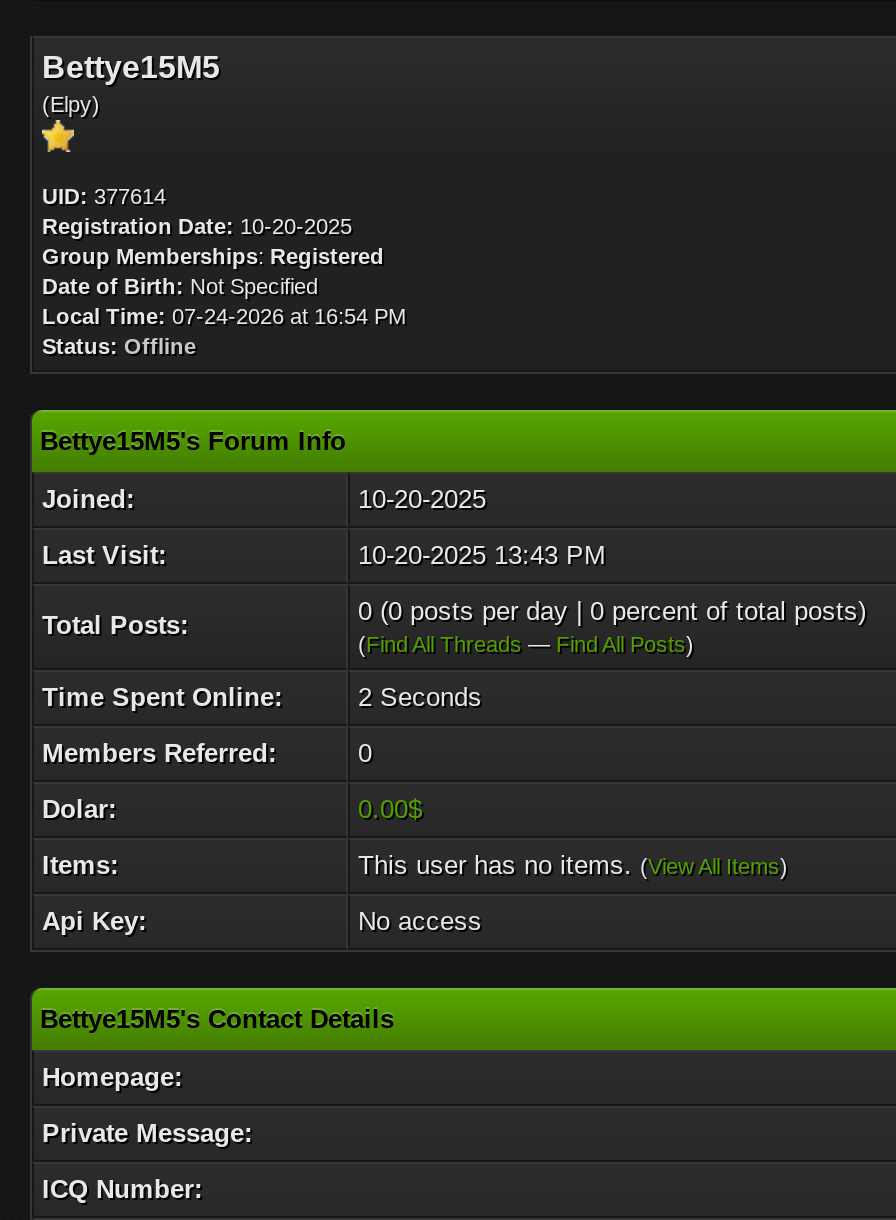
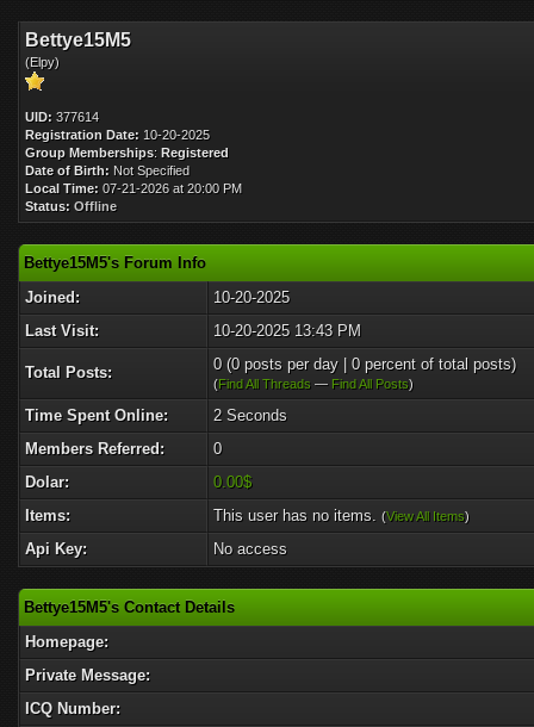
- Local Time: 07-24-2026 at 16:54 PM
+ Local Time: 07-21-2026 at 20:00 PM
